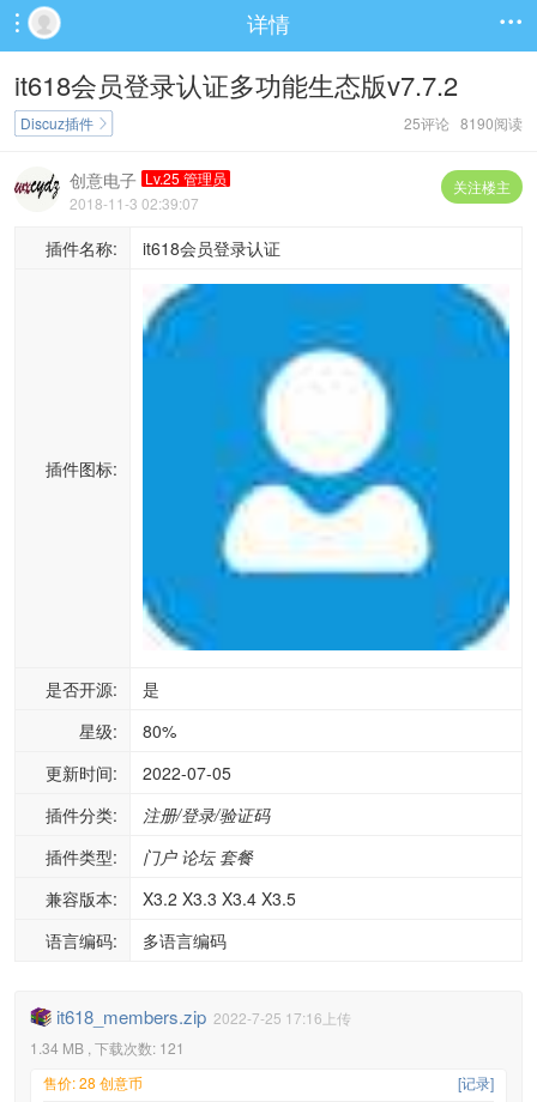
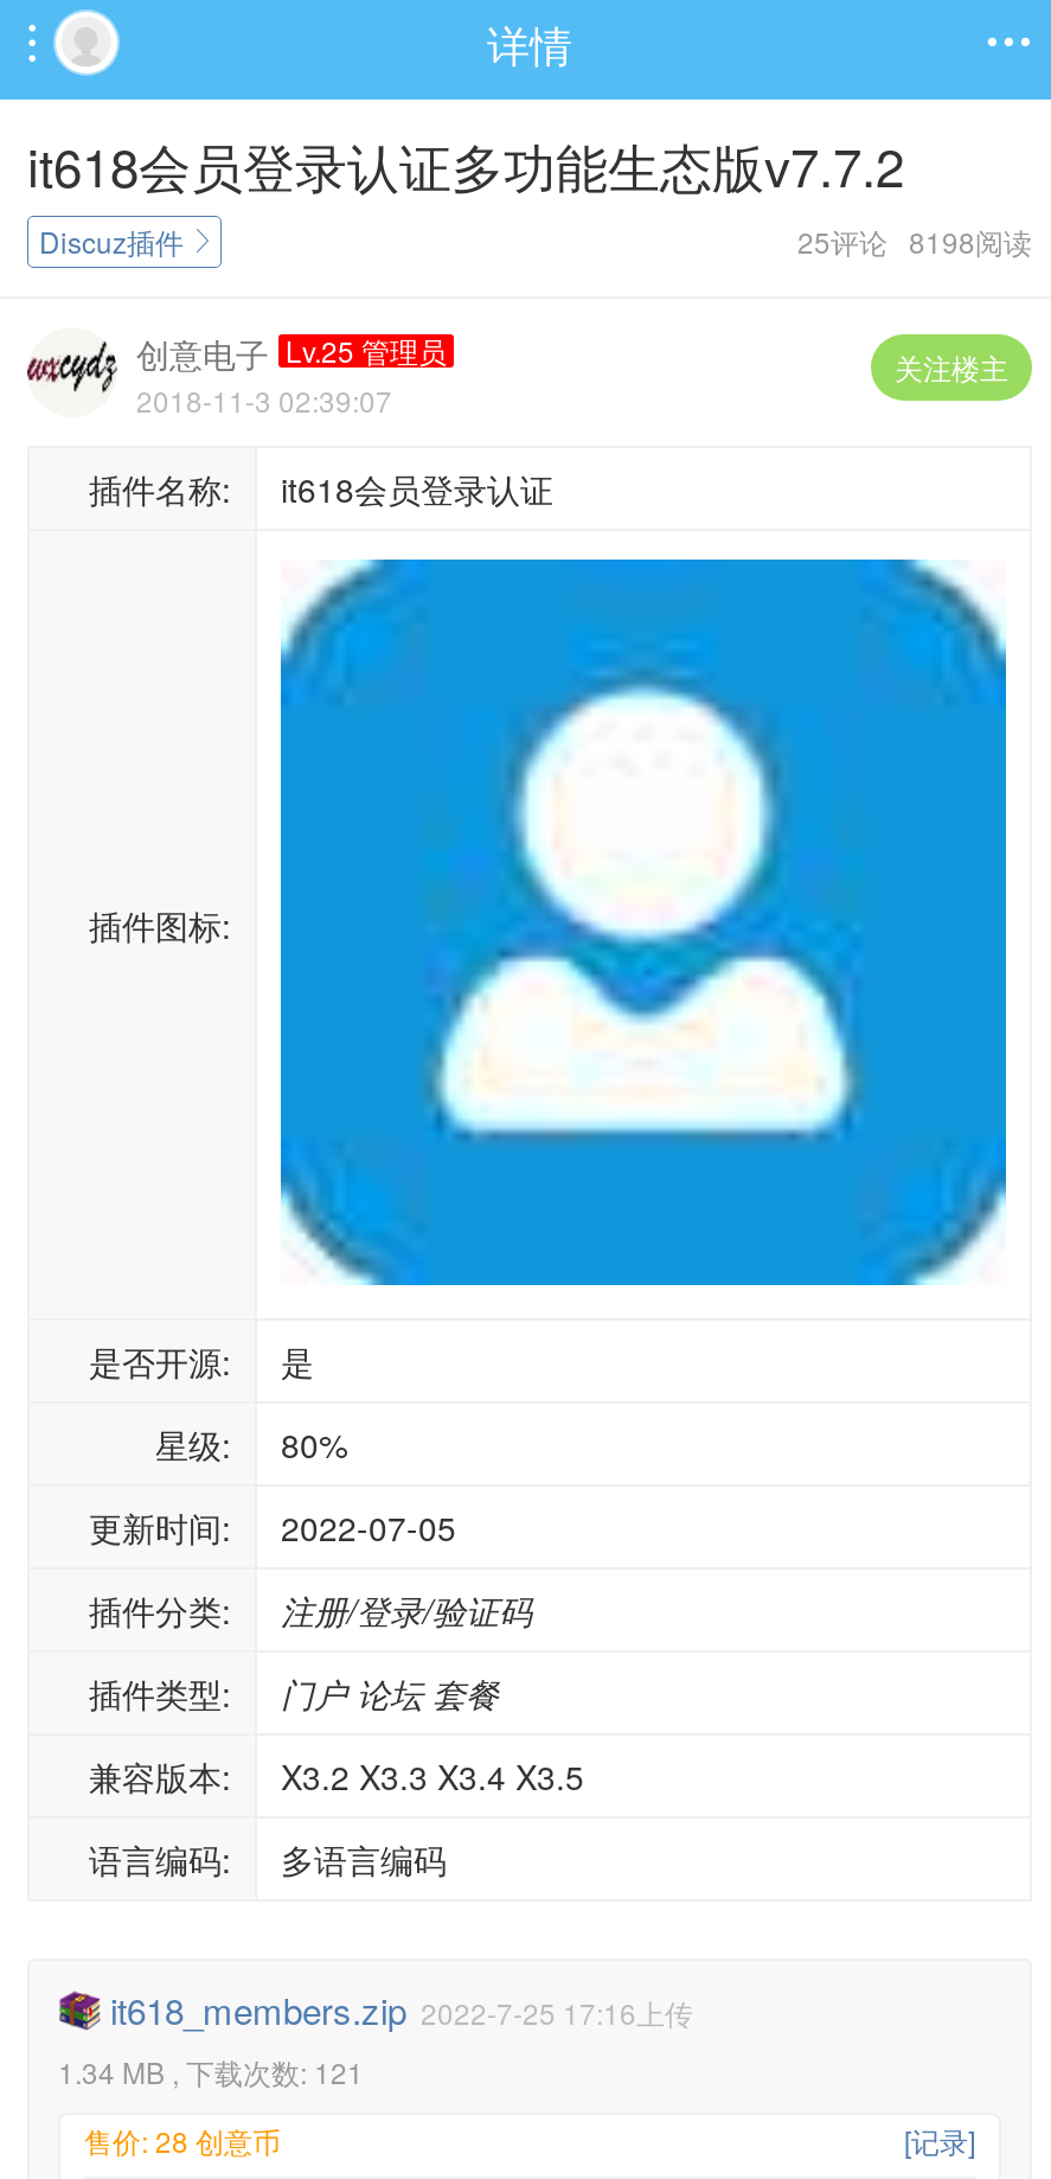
- 25评论 8190阅读
+ 25评论 8198阅读
